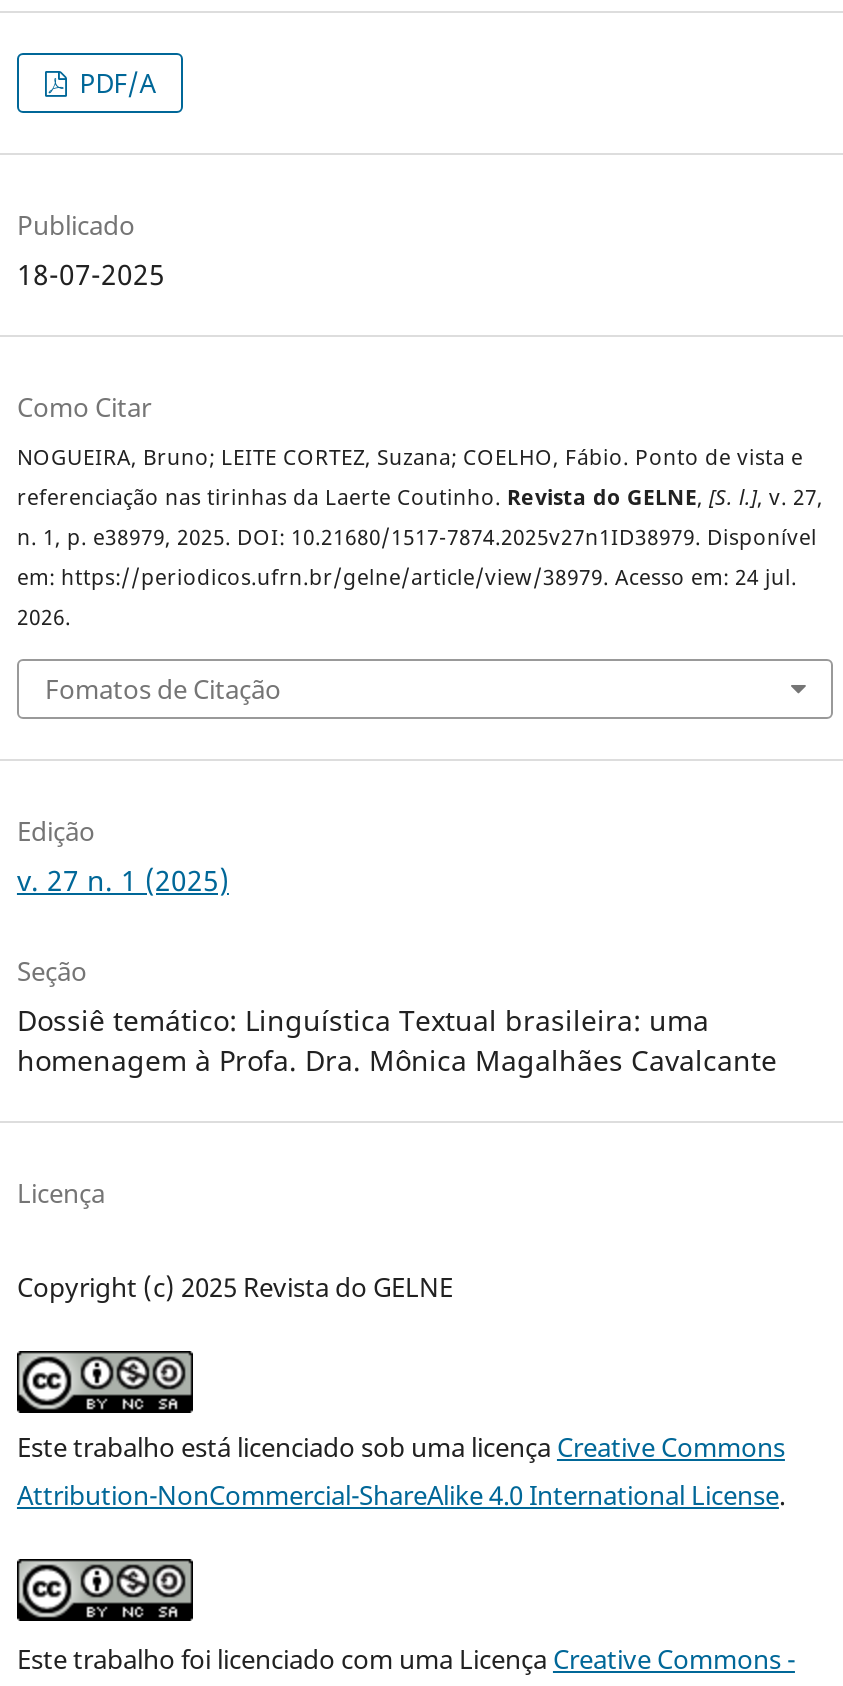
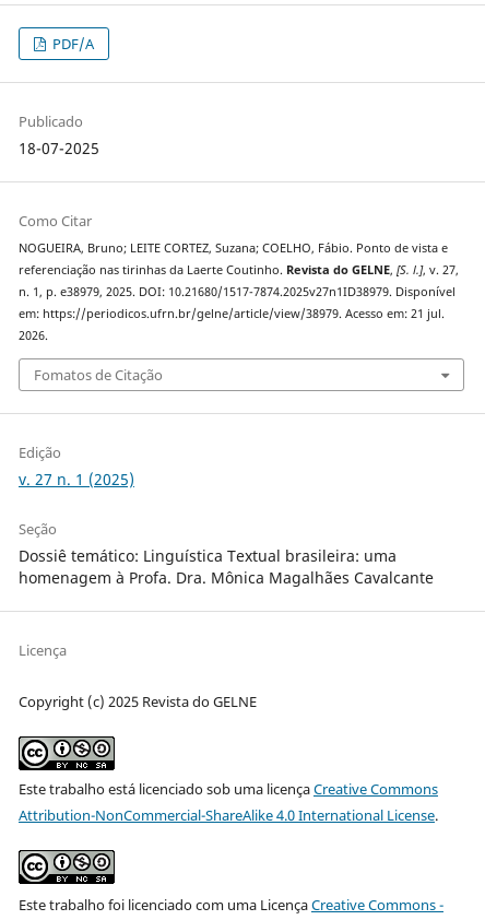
- em: https://periodicos.ufrn.br/gelne/article/view/38979. Acesso em: 24 jul.
+ em: https://periodicos.ufrn.br/gelne/article/view/38979. Acesso em: 21 jul.
